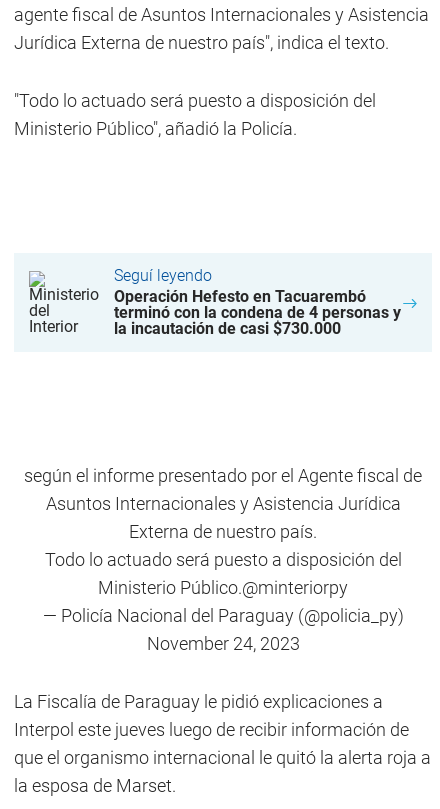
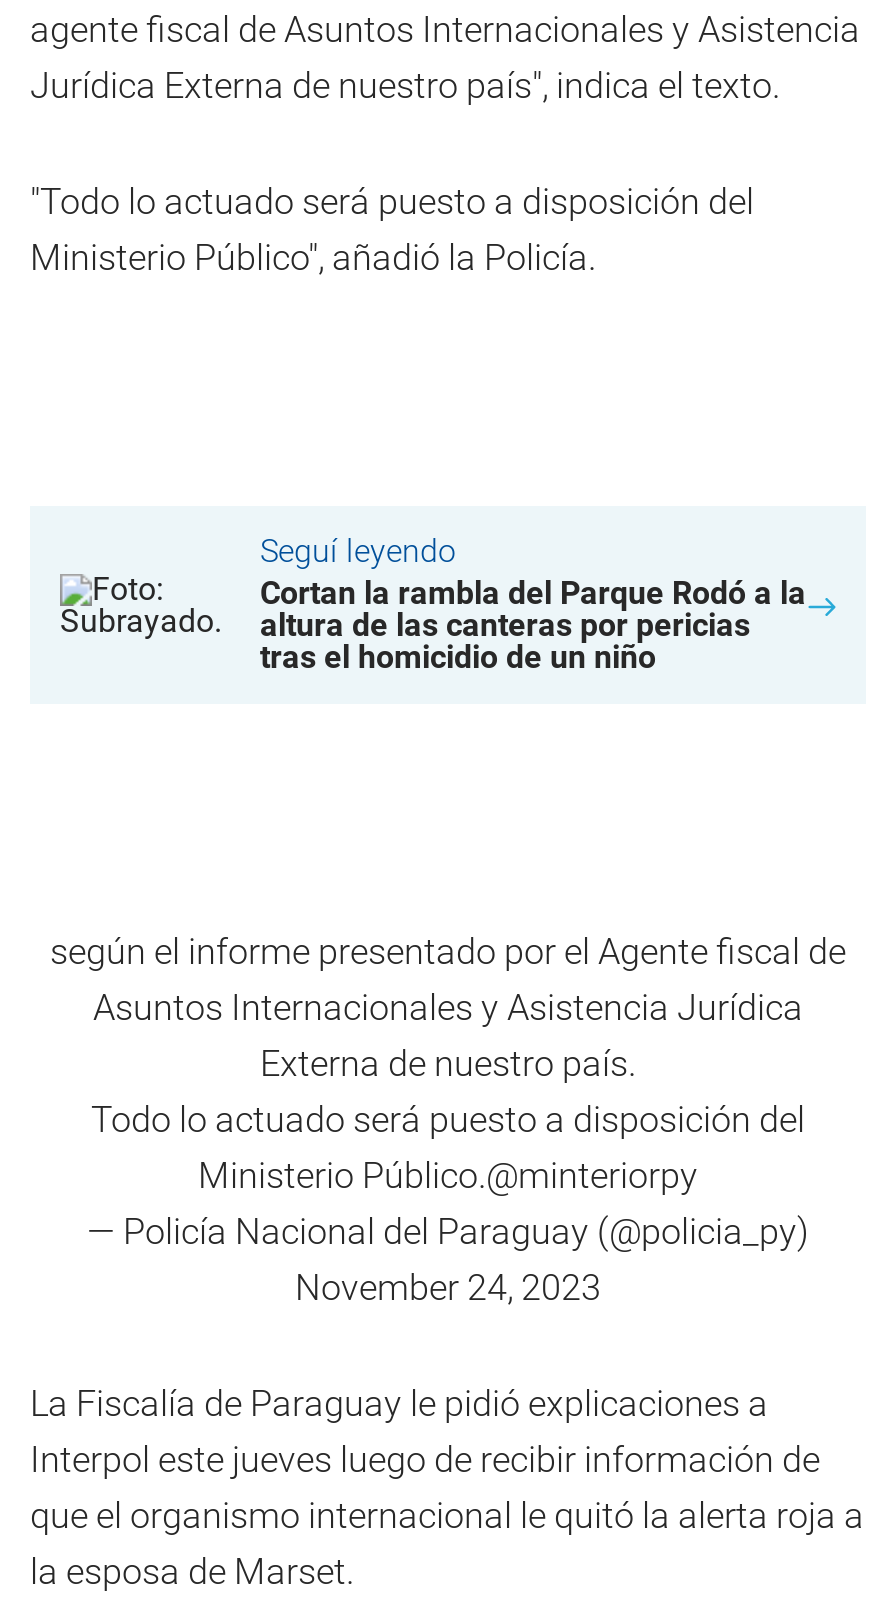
- [image]
- Operación Hefesto en Tacuarembó
- terminó con la condena de 4 personas y
- la incautación de casi $730.000
+ [image]
+ Cortan la rambla del Parque Rodó a la
+ altura de las canteras por pericias
+ tras el homicidio de un niño
